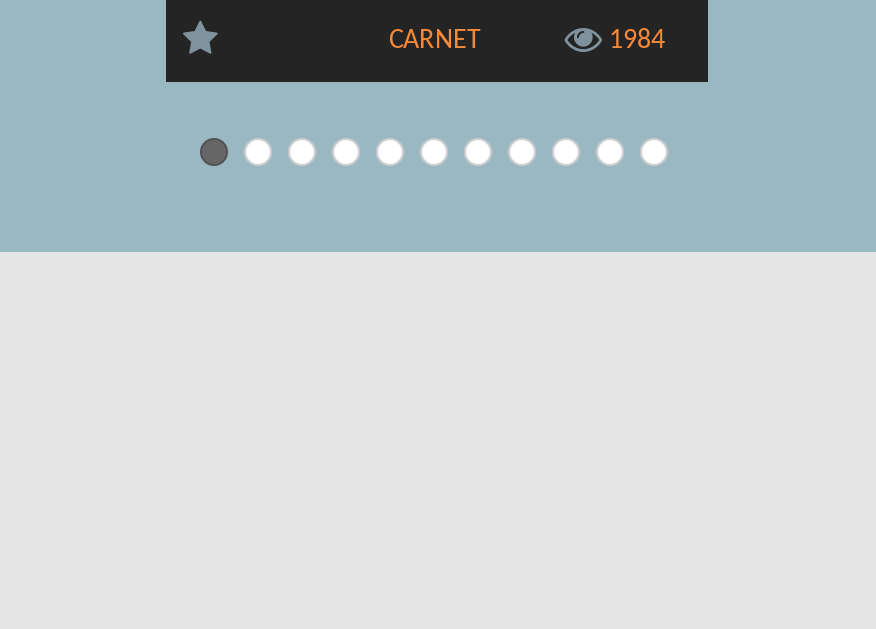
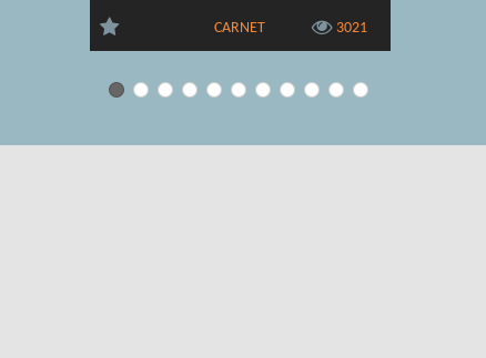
- 1984
+ 3021
